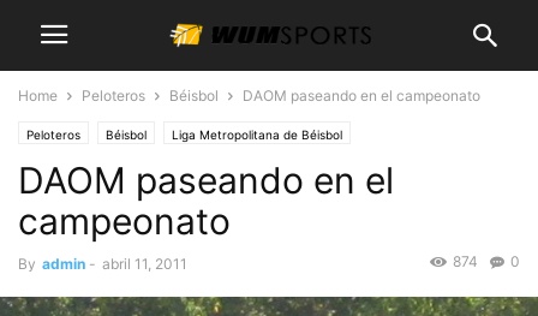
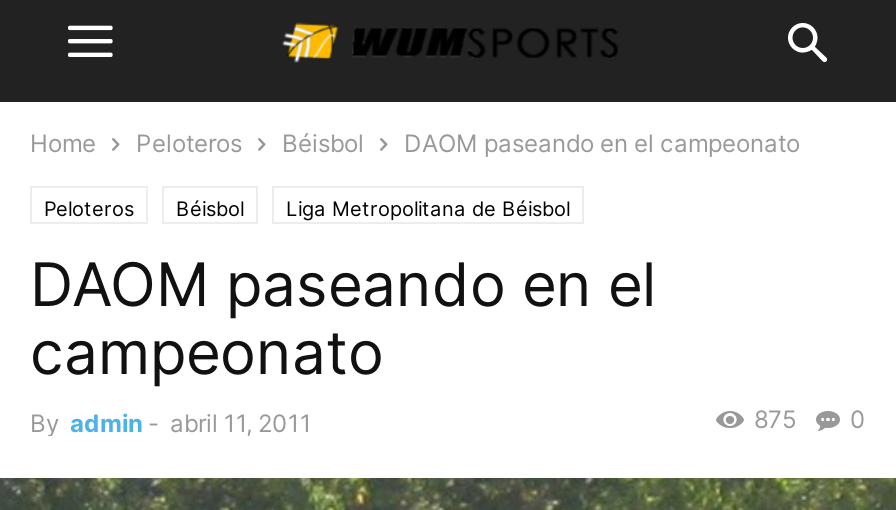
- 874 0
+ 875 0
